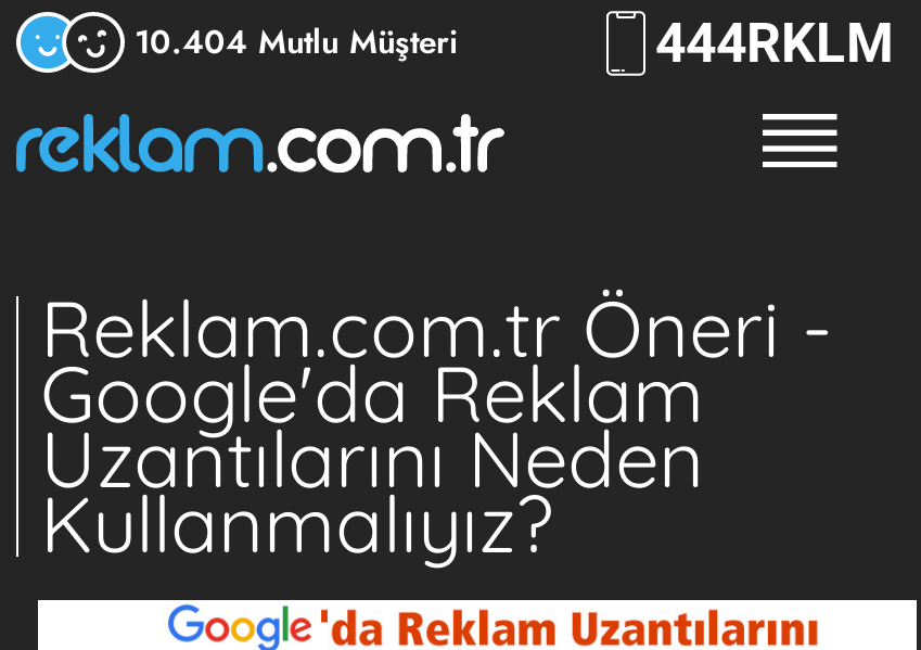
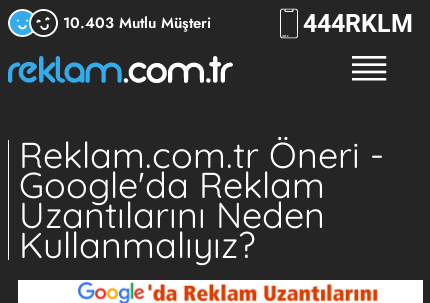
- 10.404 Mutlu Müşteri
+ 10.403 Mutlu Müşteri
